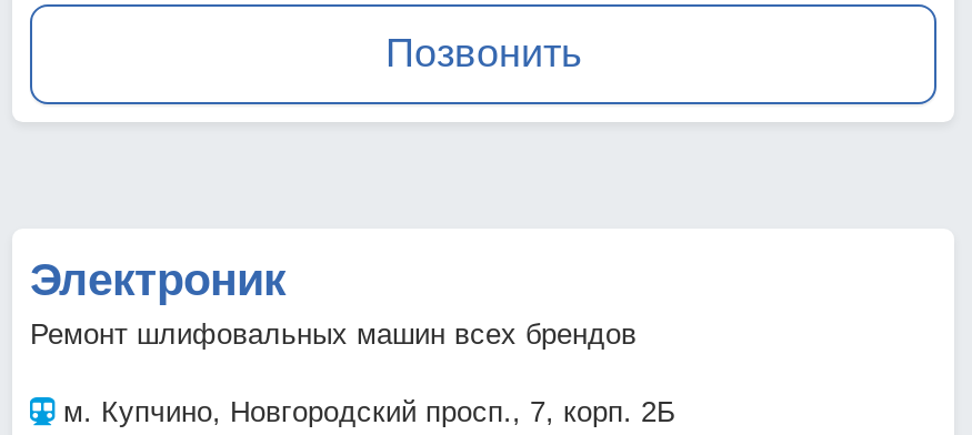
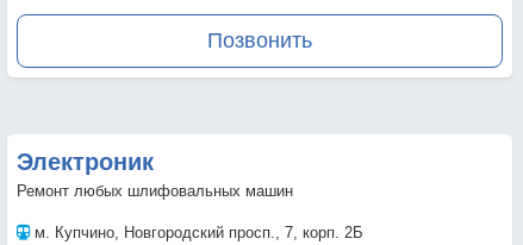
- Ремонт шлифовальных машин всех брендов
+ Ремонт любых шлифовальных машин
